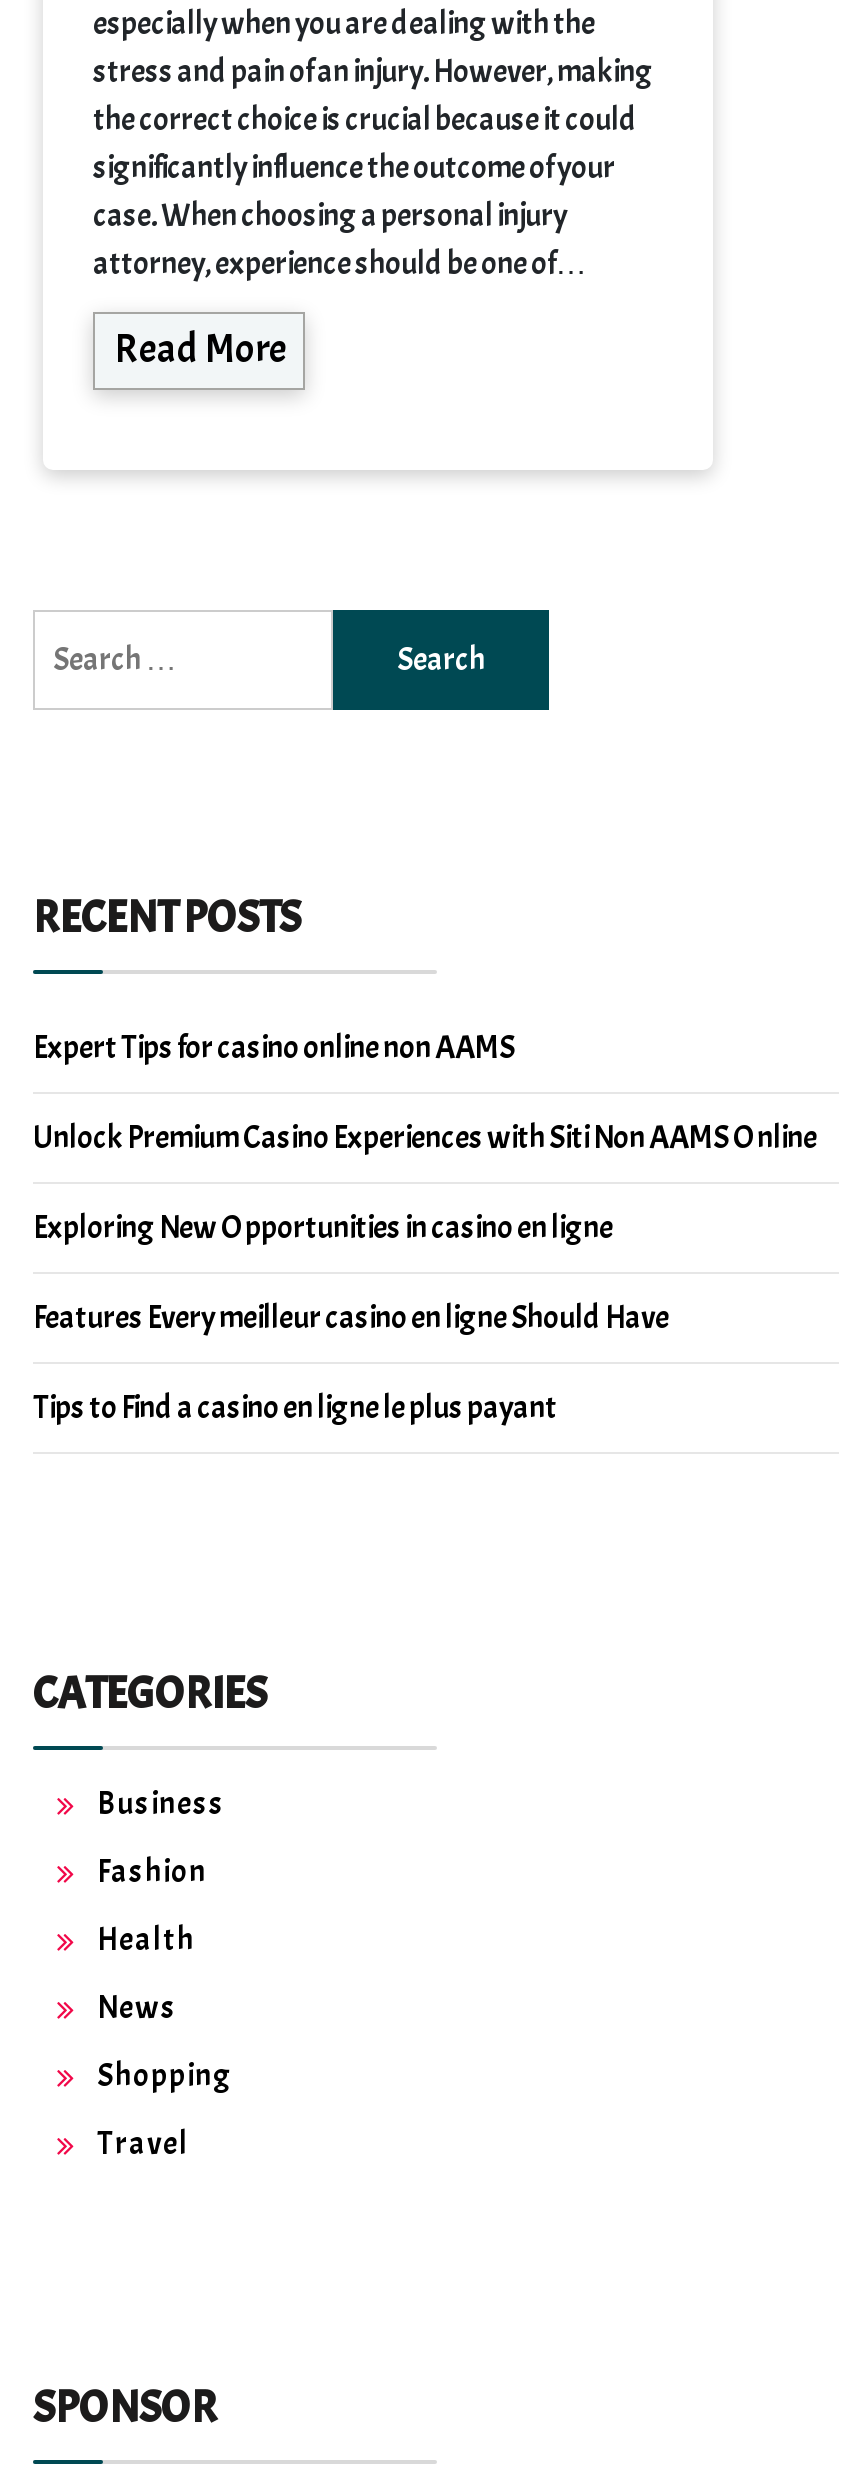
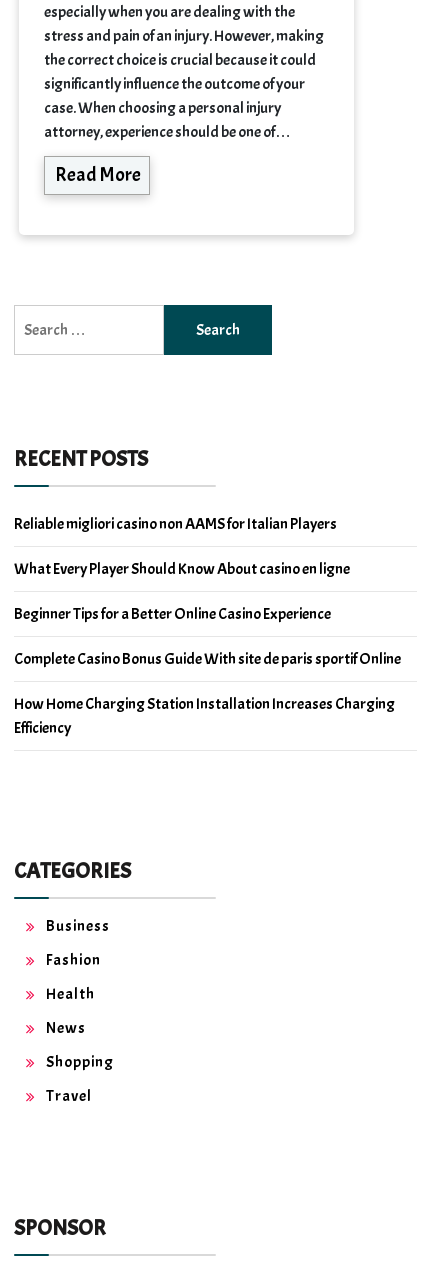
- Expert Tips for casino online non AAMS
+ Reliable migliori casino non AAMS for Italian Players

- Unlock Premium Casino Experiences with Siti Non AAMS Online
+ What Every Player Should Know About casino en ligne

- Exploring New Opportunities in casino en ligne
+ Beginner Tips for a Better Online Casino Experience

- Features Every meilleur casino en ligne Should Have
+ Complete Casino Bonus Guide With site de paris sportif Online

- Tips to Find a casino en ligne le plus payant
+ How Home Charging Station Installation Increases Charging
+ Efficiency
